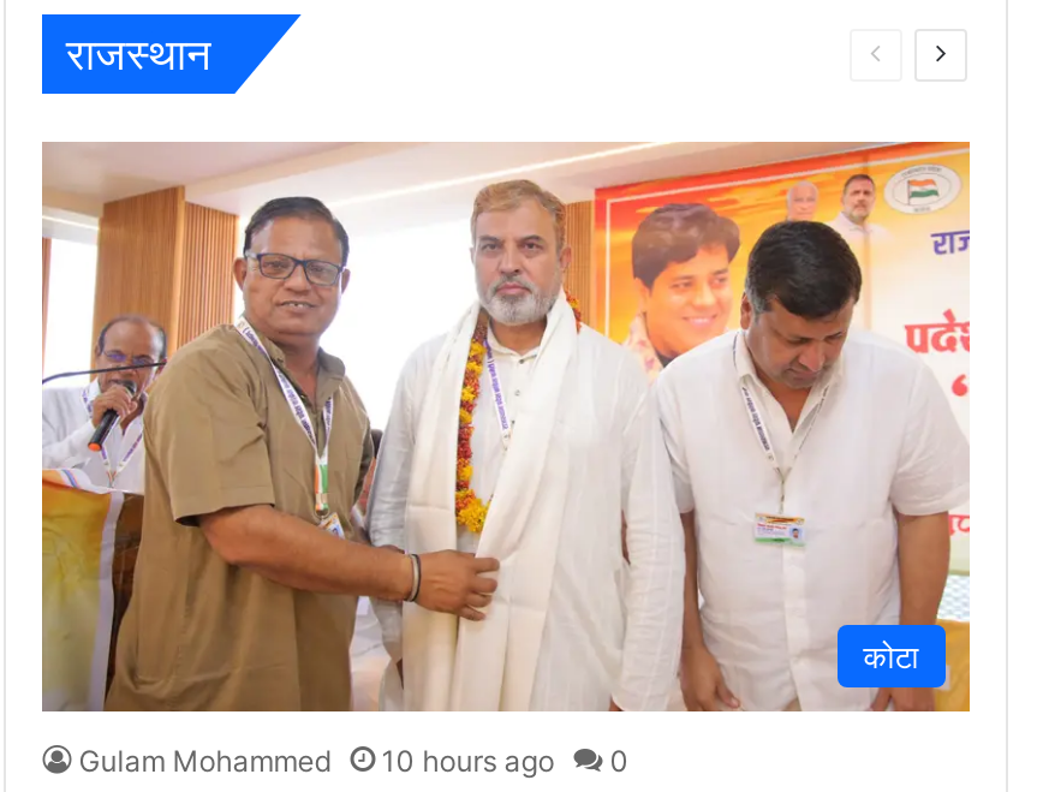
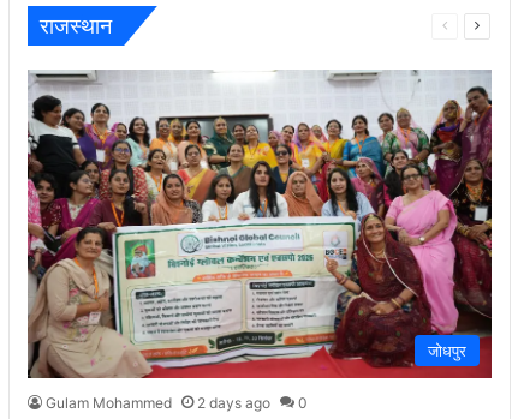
- [image]
- कोटा
+ [image]
+ जोधपुर

- Gulam Mohammed 10 hours ago 0
+ Gulam Mohammed 2 days ago 0
